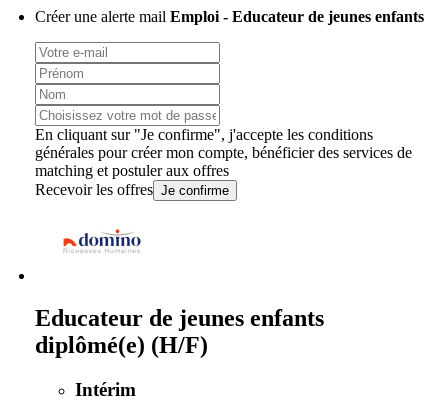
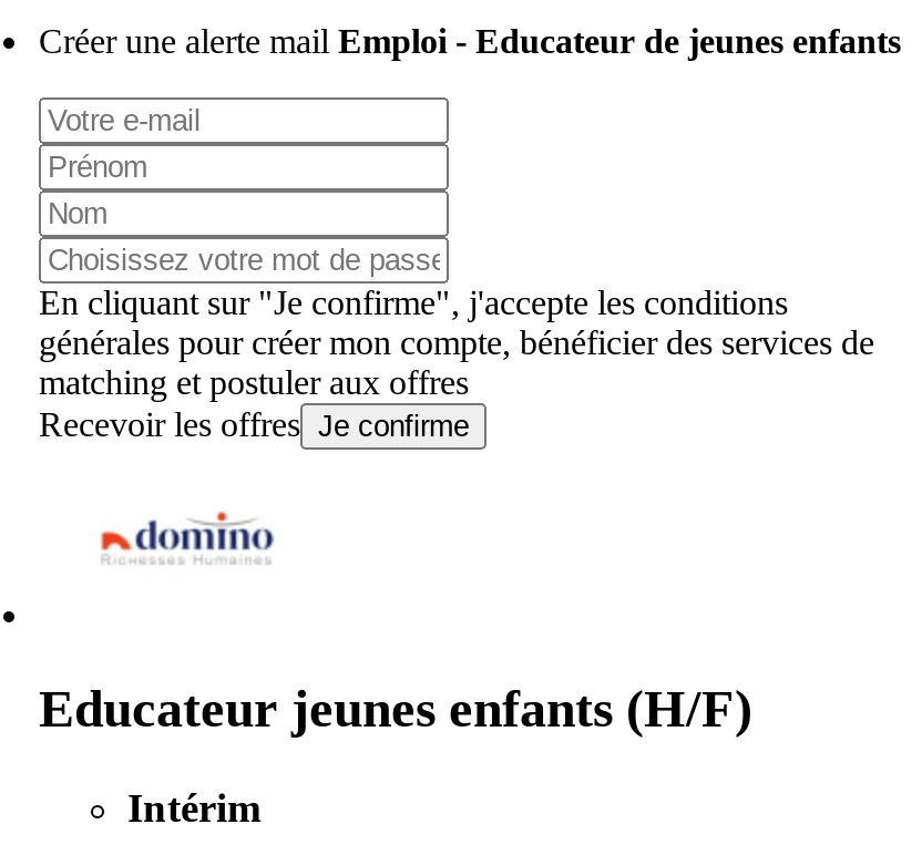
- Educateur de jeunes enfants
- diplômé(e) (H/F)
+ Educateur jeunes enfants (H/F)
